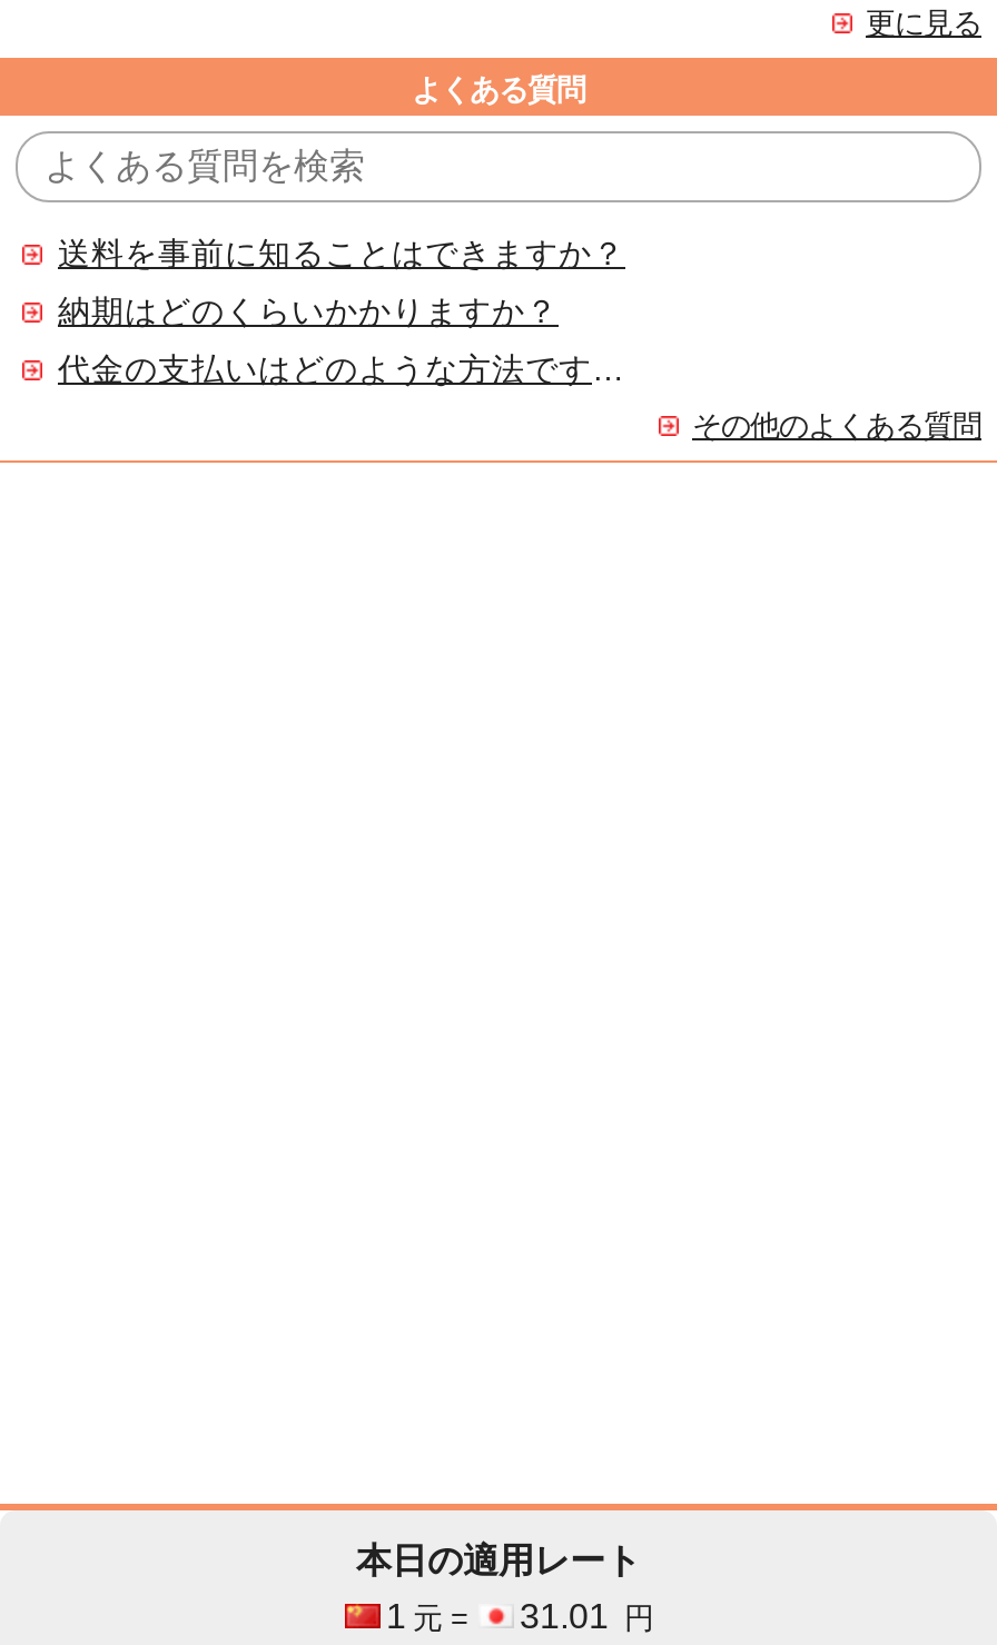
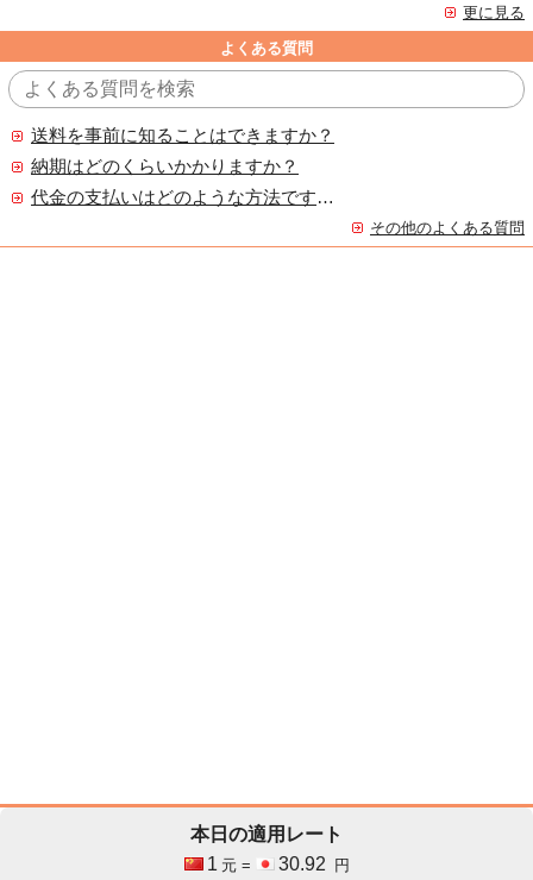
- 1 元 = 31.01 円
+ 1 元 = 30.92 円
